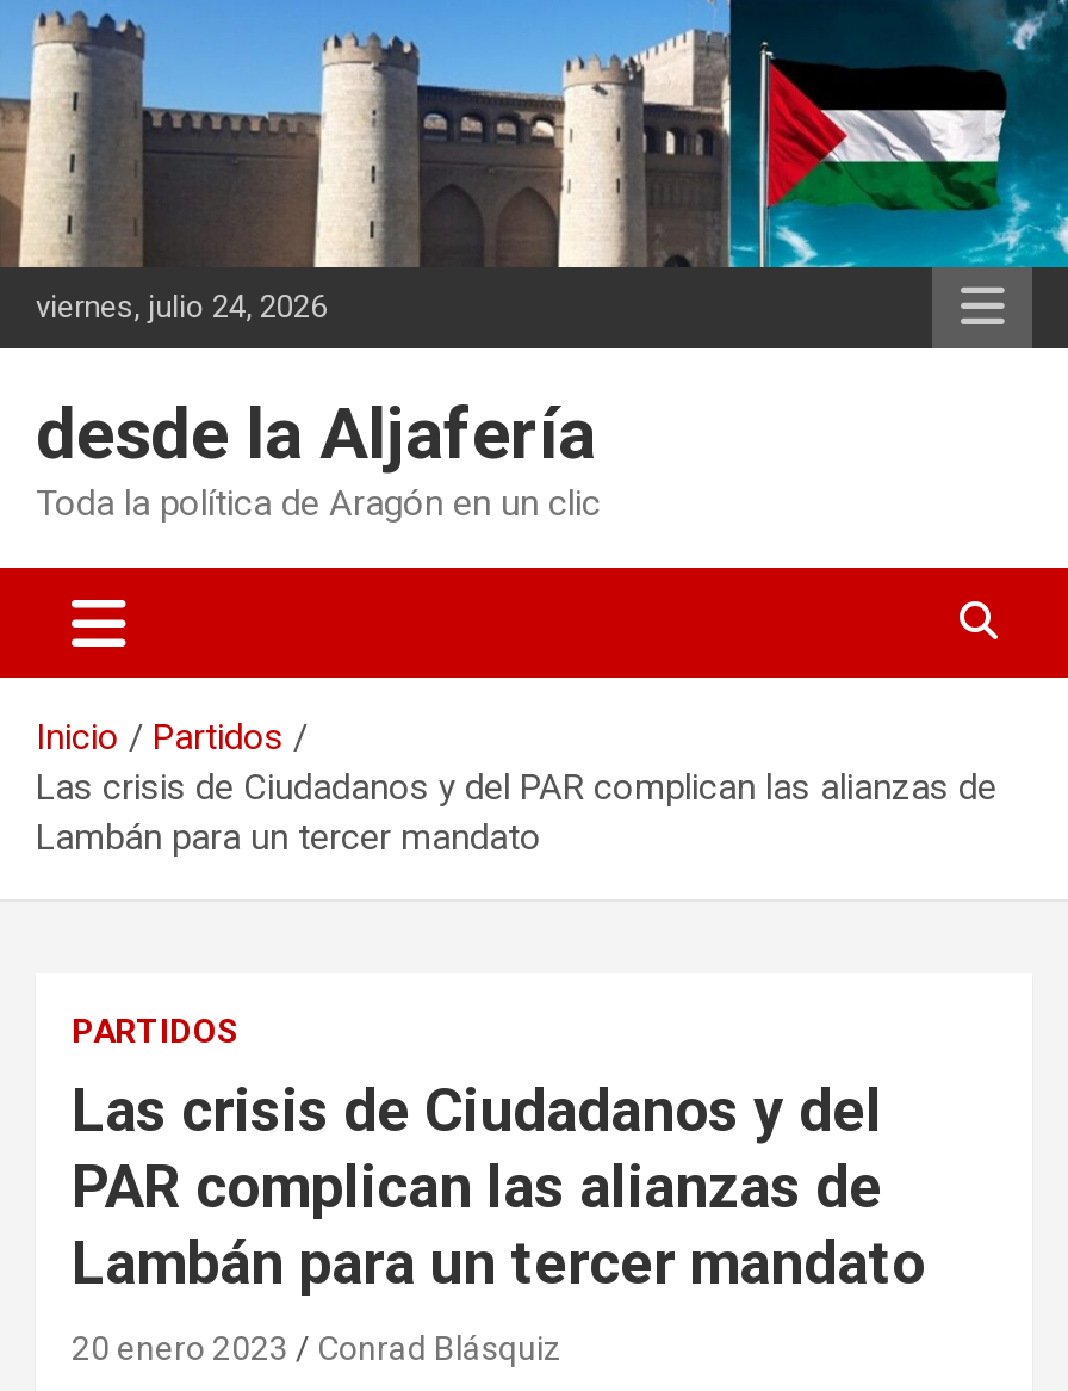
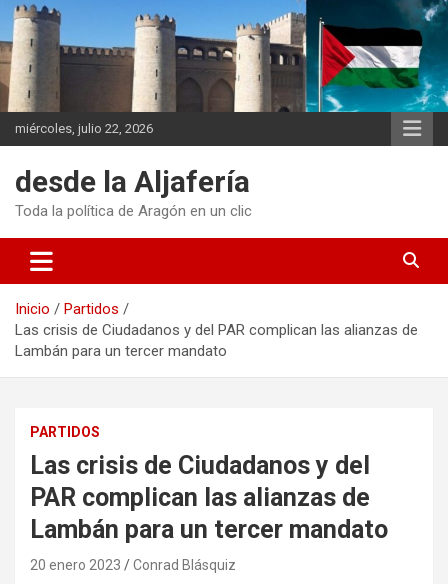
- viernes, julio 24, 2026
+ miércoles, julio 22, 2026
